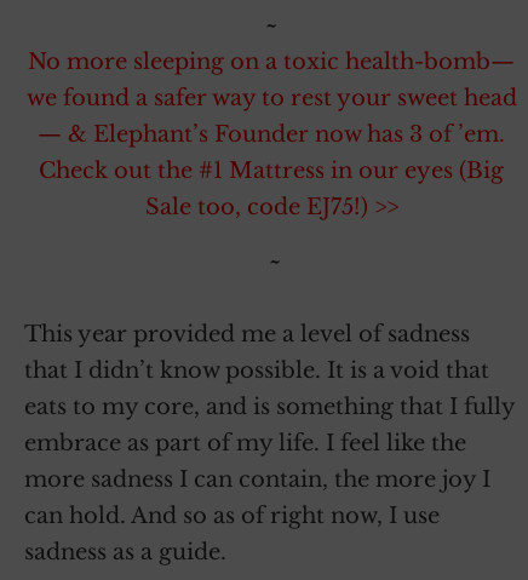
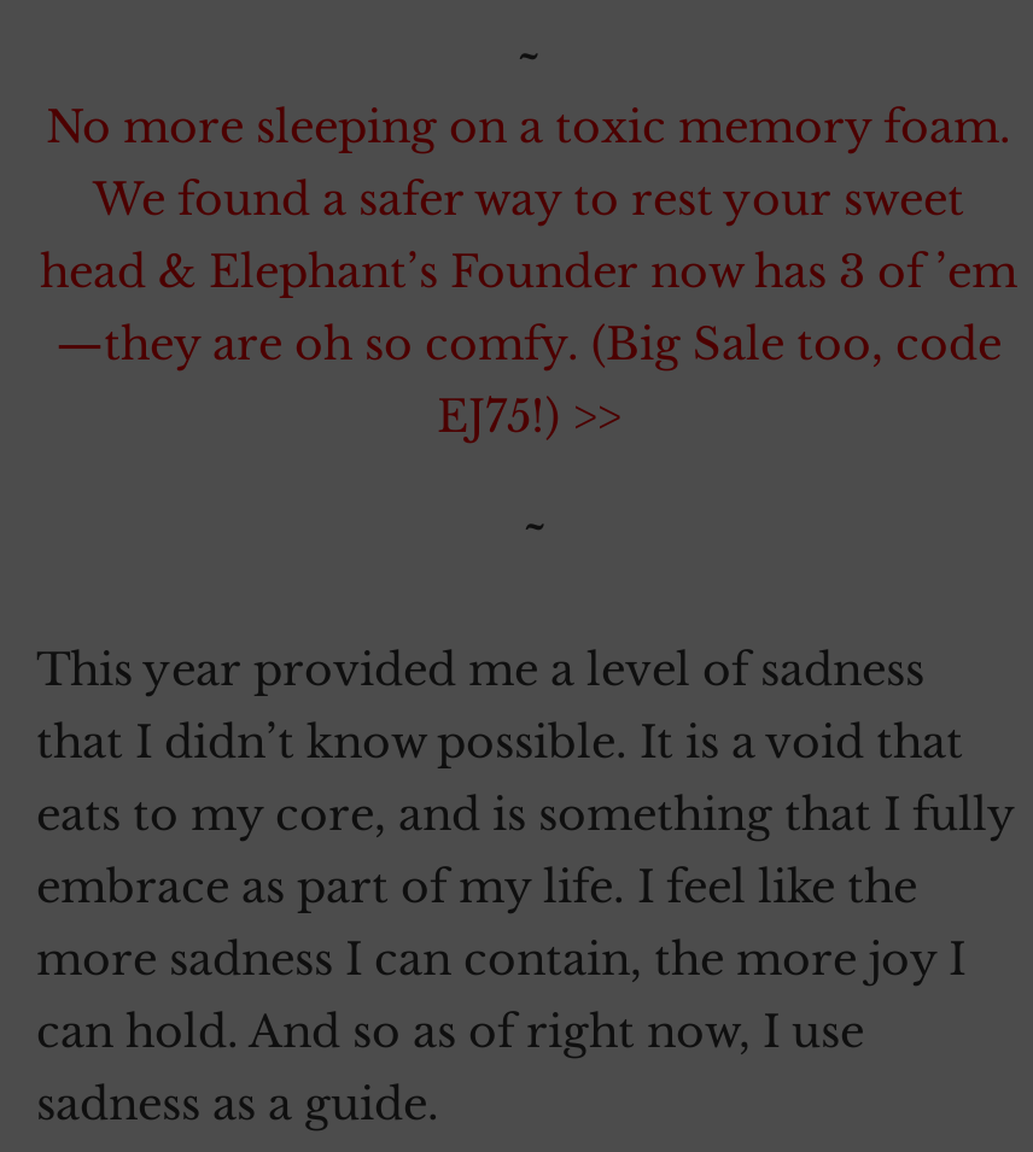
- No more sleeping on a toxic health-bomb—
- we found a safer way to rest your sweet head
- — & Elephant’s Founder now has 3 of ’em.
- Check out the #1 Mattress in our eyes (Big
- Sale too, code EJ75!) >>
+ No more sleeping on a toxic memory foam.
+ We found a safer way to rest your sweet
+ head & Elephant’s Founder now has 3 of ’em
+ —they are oh so comfy. (Big Sale too, code
+ EJ75!) >>
